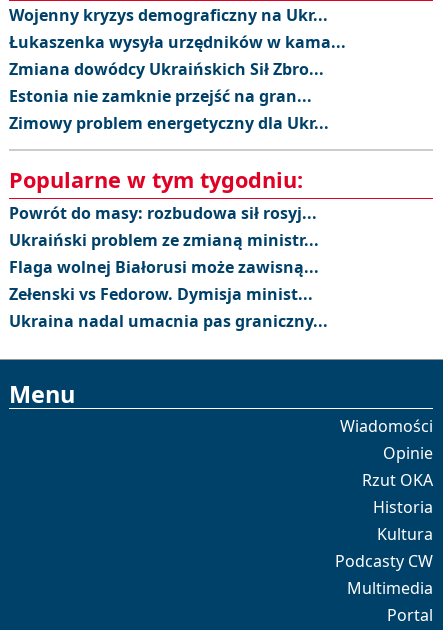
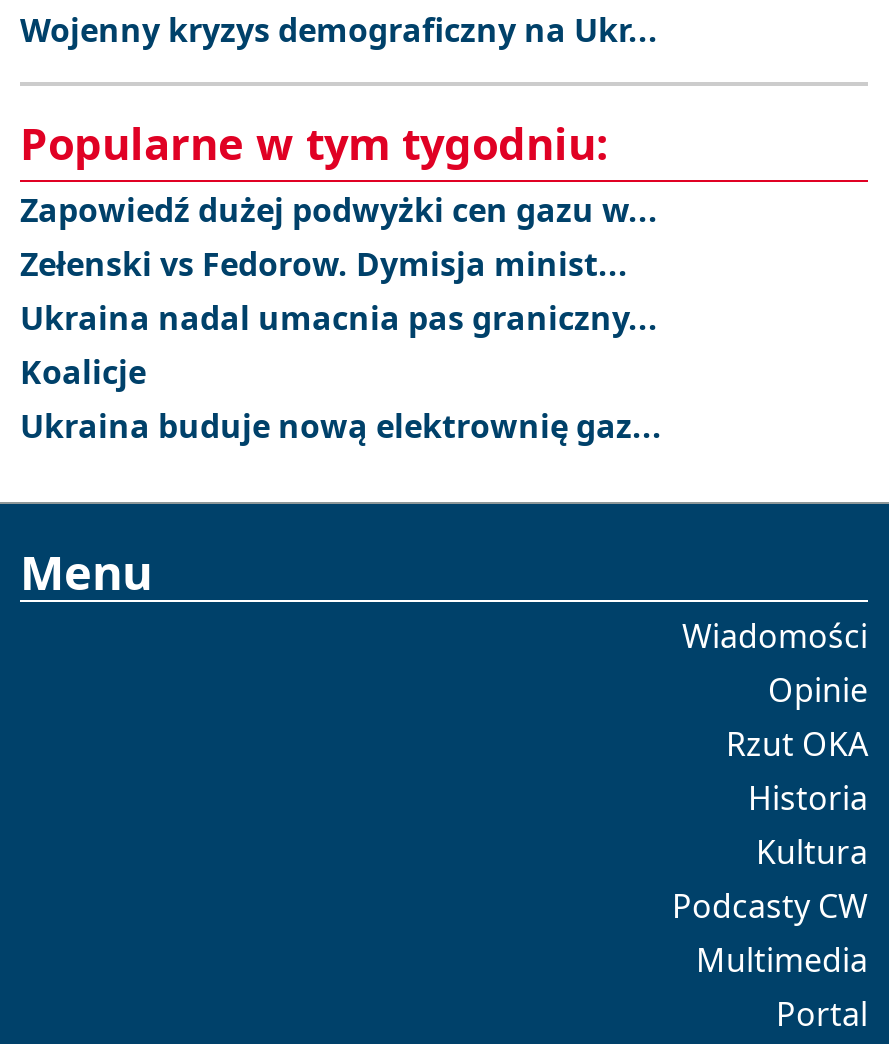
- Łukaszenka wysyła urzędników w kama...
- Zmiana dowódcy Ukraińskich Sił Zbro...
- Estonia nie zamknie przejść na gran...
- Zimowy problem energetyczny dla Ukr...

- Powrót do masy: rozbudowa sił rosyj...
- Ukraiński problem ze zmianą ministr...
- Flaga wolnej Białorusi może zawisną...
+ Zapowiedź dużej podwyżki cen gazu w...

moved up: Zełenski vs Fedorow. Dymisja minist... | Ukraina nadal umacnia pas graniczny...

+ Koalicje
+ Ukraina buduje nową elektrownię gaz...
